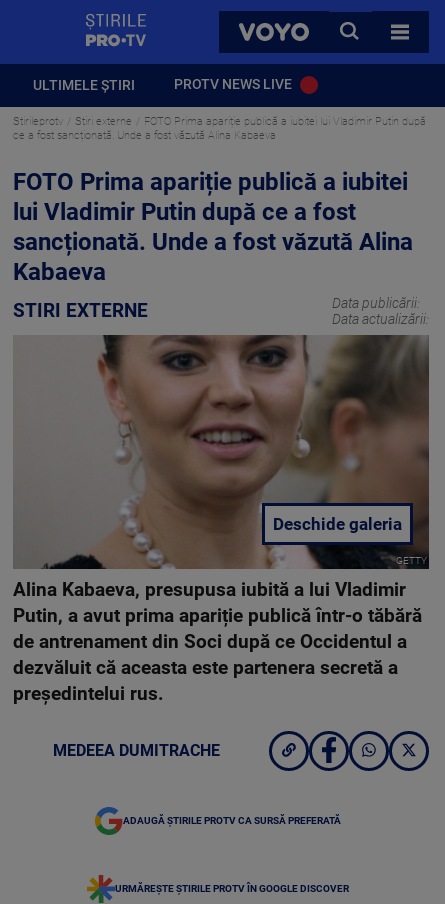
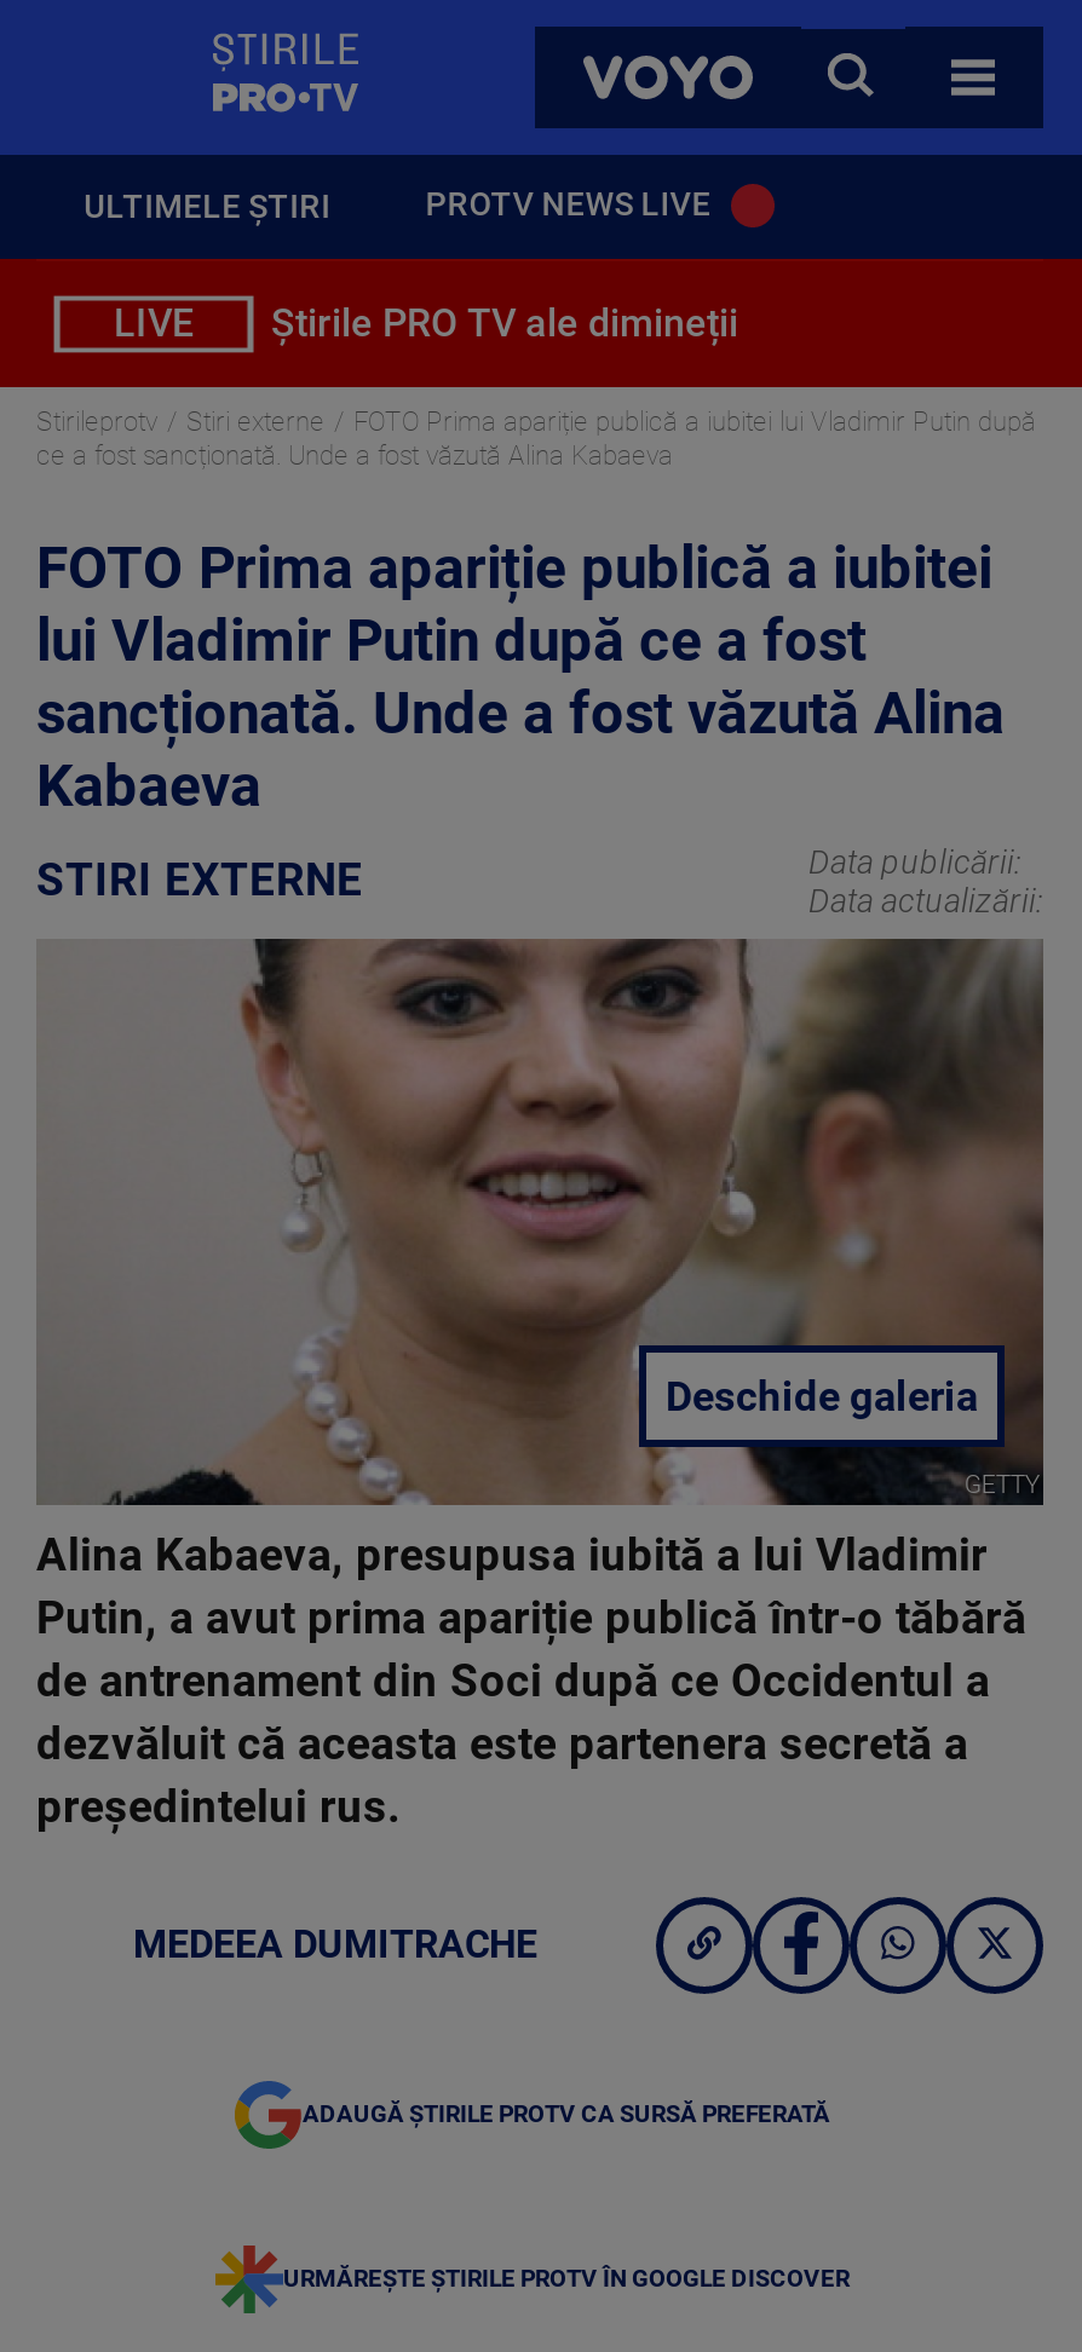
+ LIVE
+ Știrile PRO TV ale dimineții
